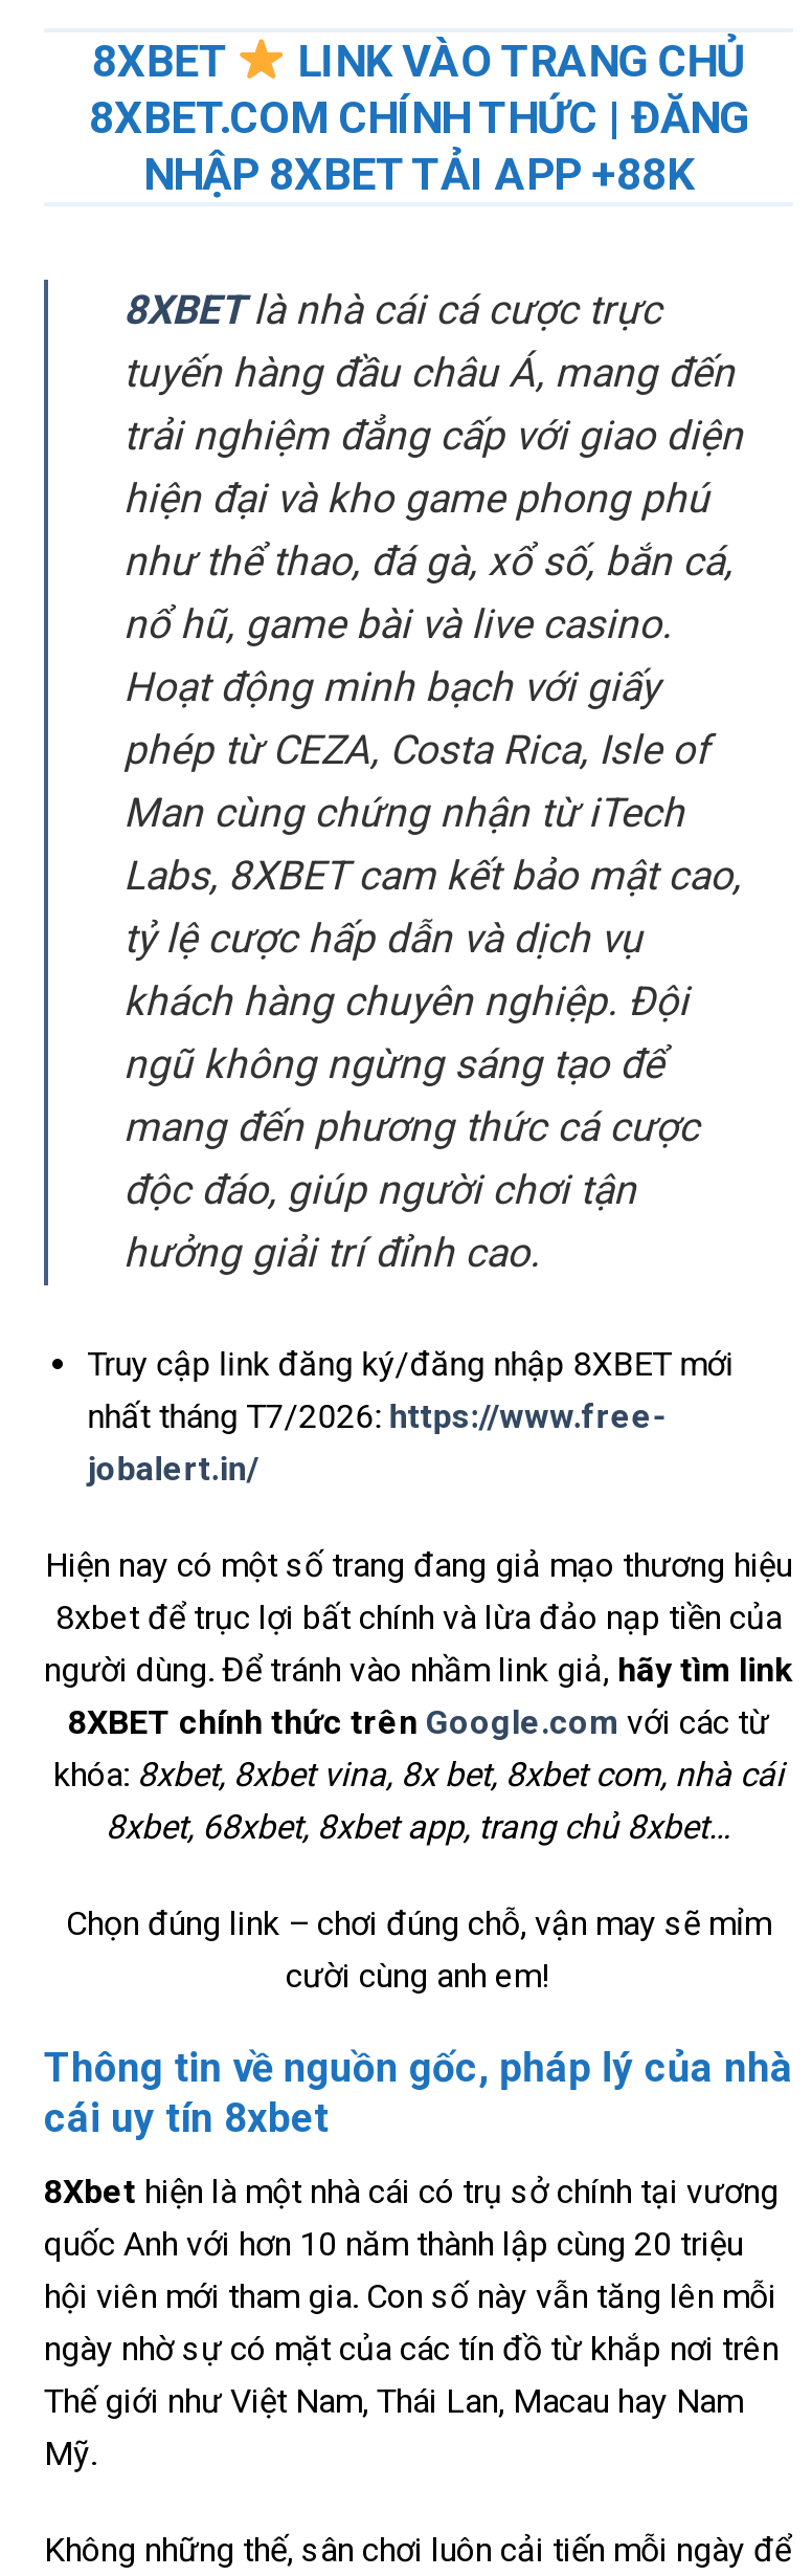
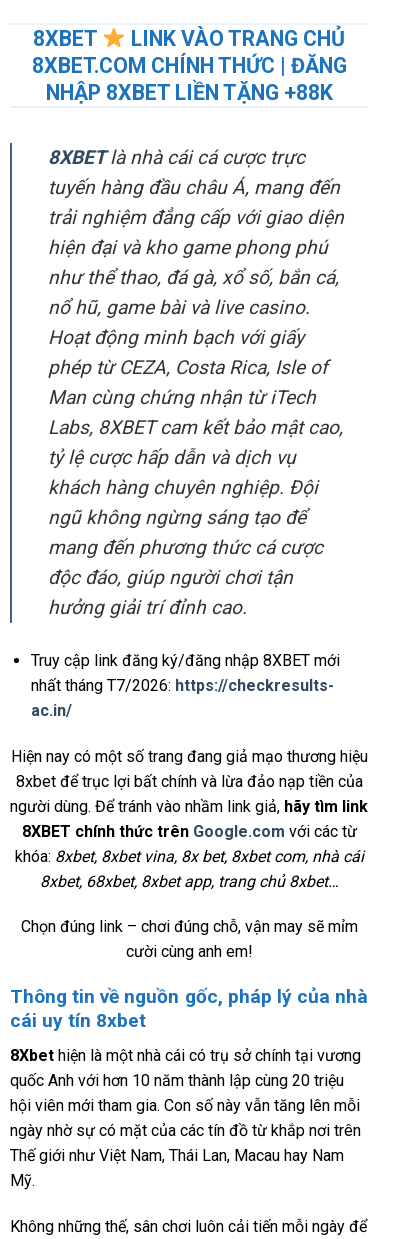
- NHẬP 8XBET TẢI APP +88K
+ NHẬP 8XBET LIỀN TẶNG +88K

- nhất tháng T7/2026: https://www.free-
- jobalert.in/
+ nhất tháng T7/2026: https://checkresults-
+ ac.in/
